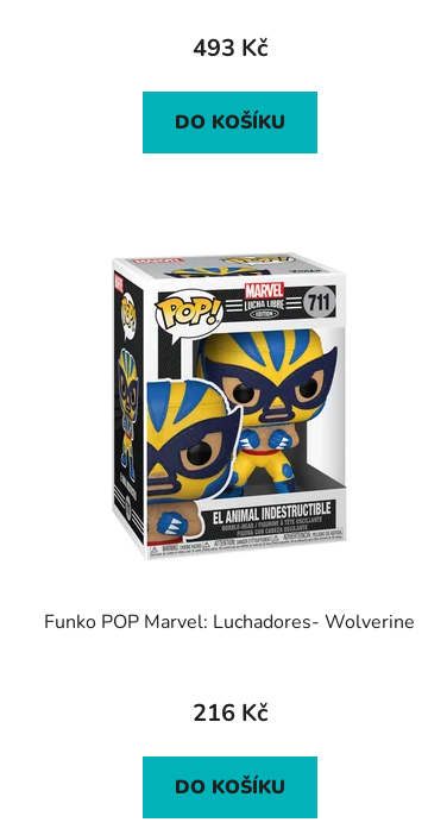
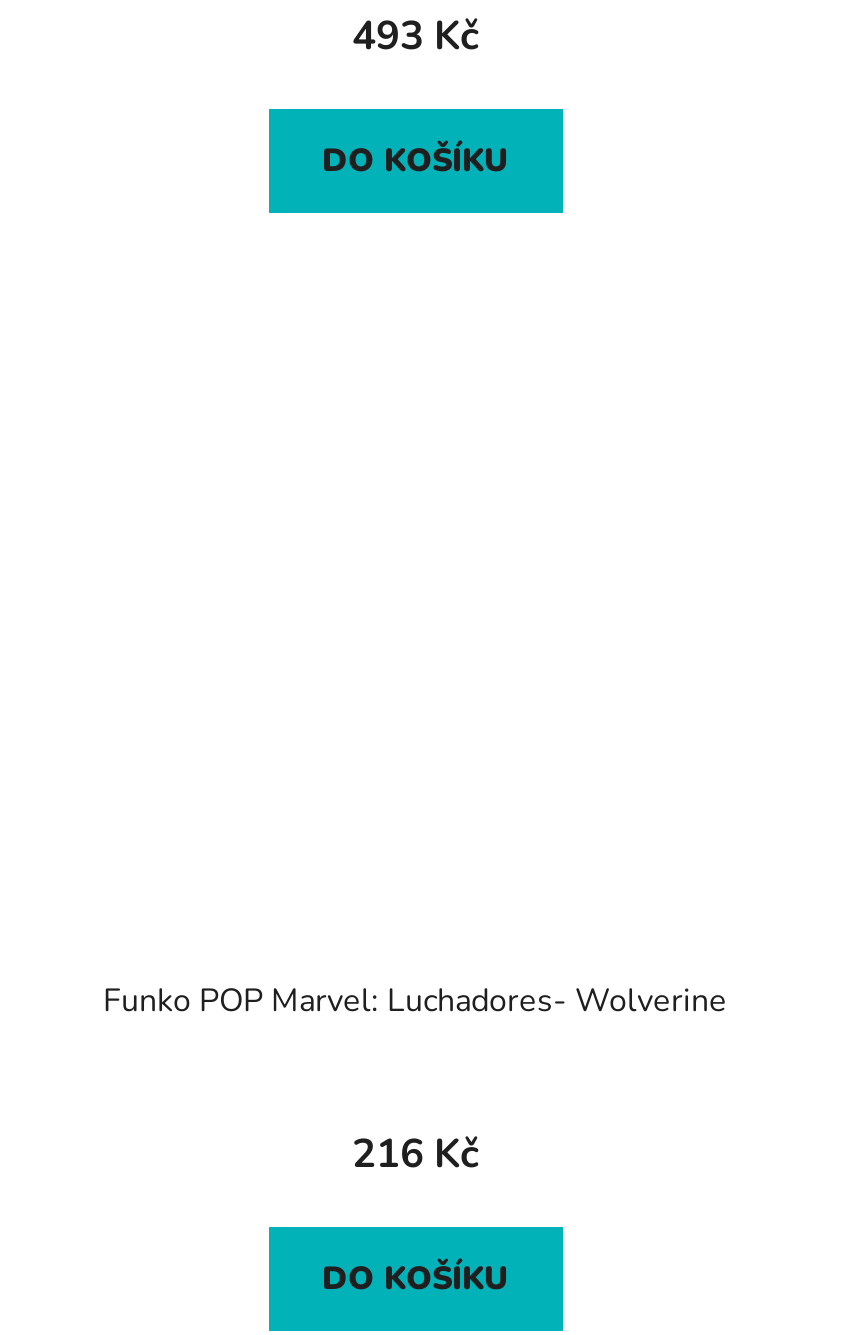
- [image]
